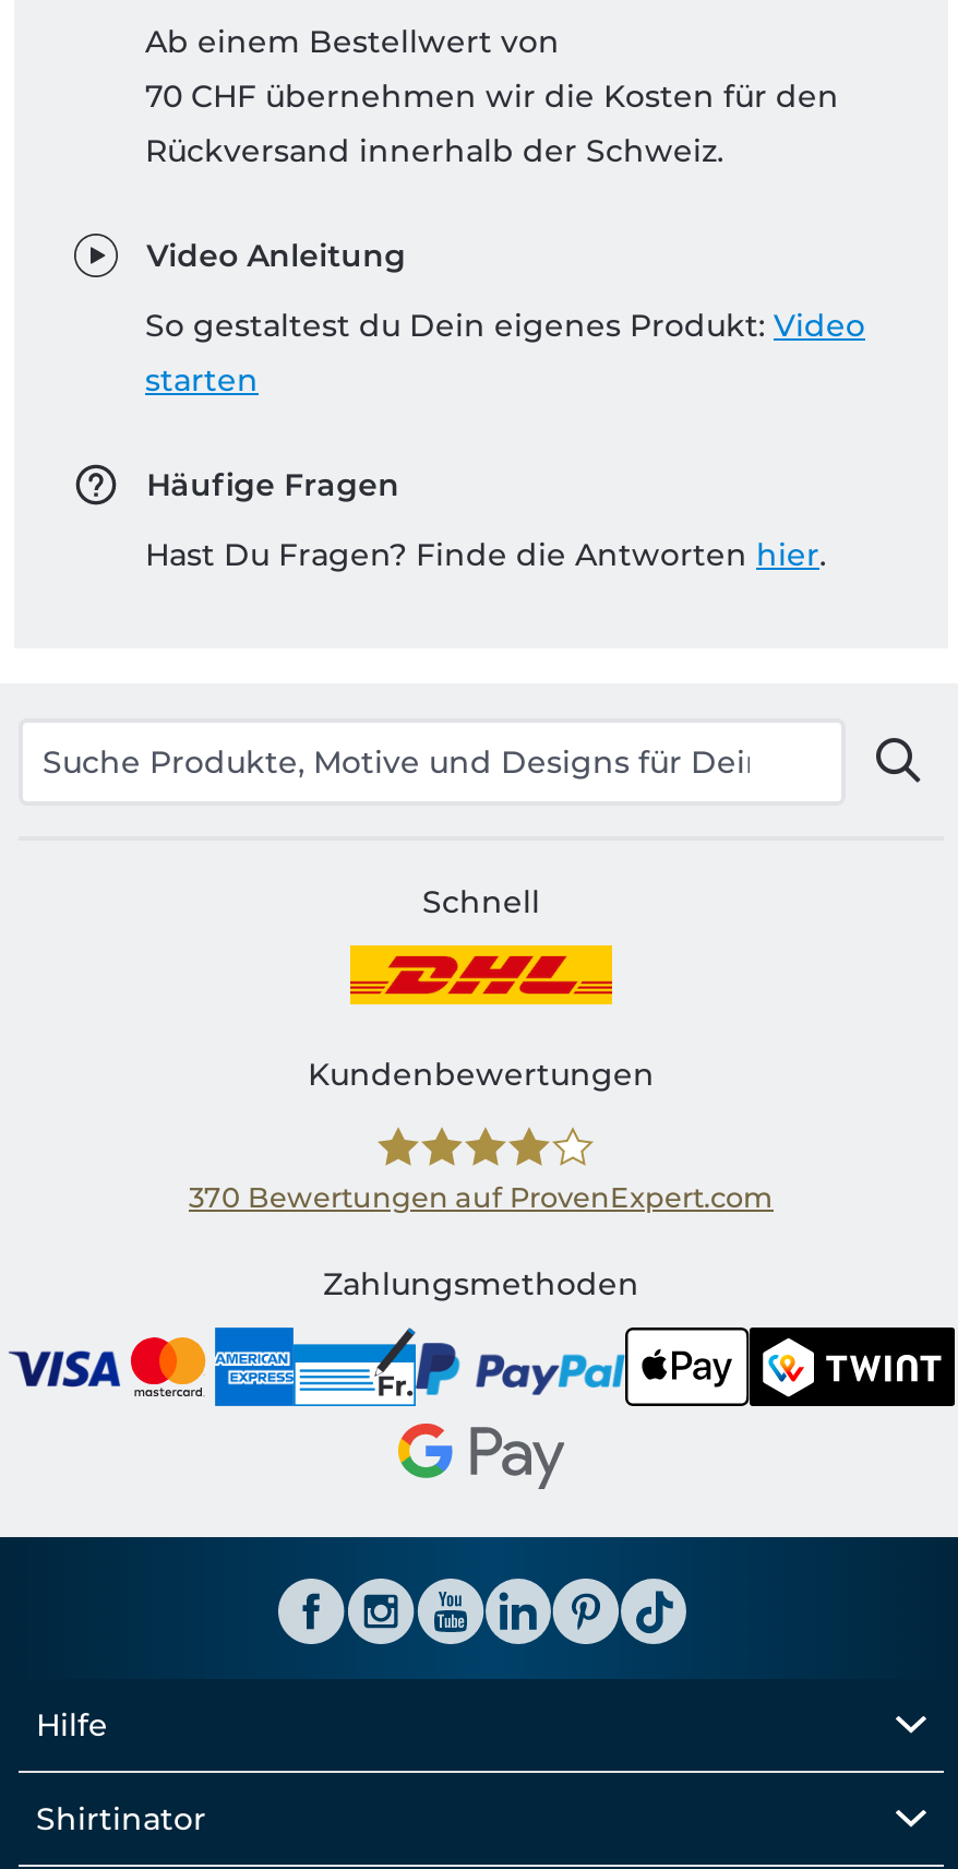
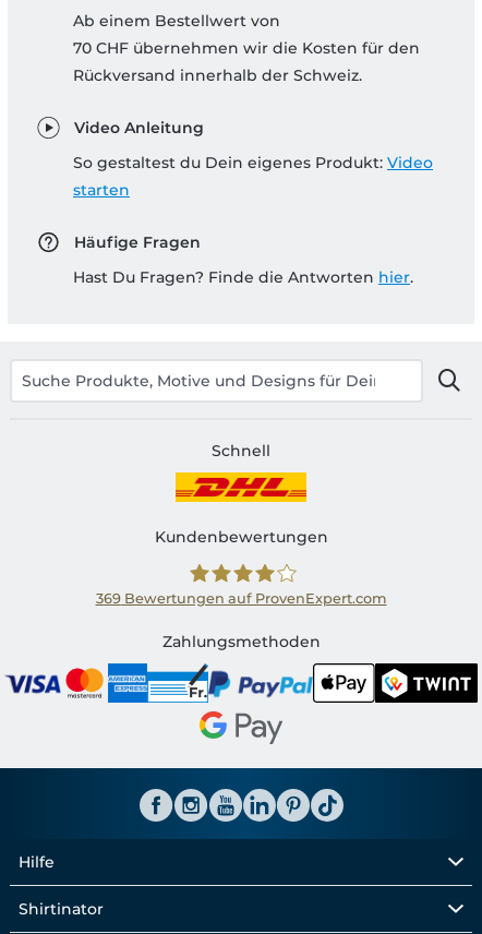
- 370 Bewertungen auf ProvenExpert.com
+ 369 Bewertungen auf ProvenExpert.com
